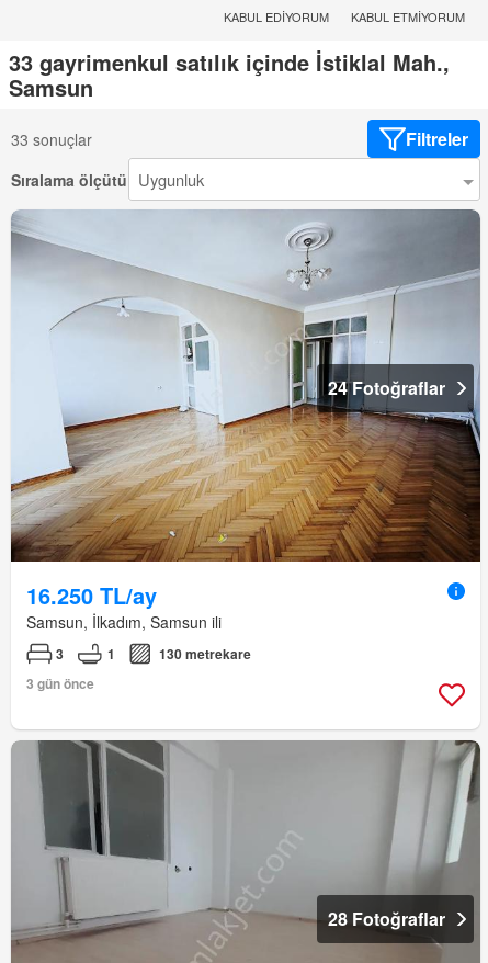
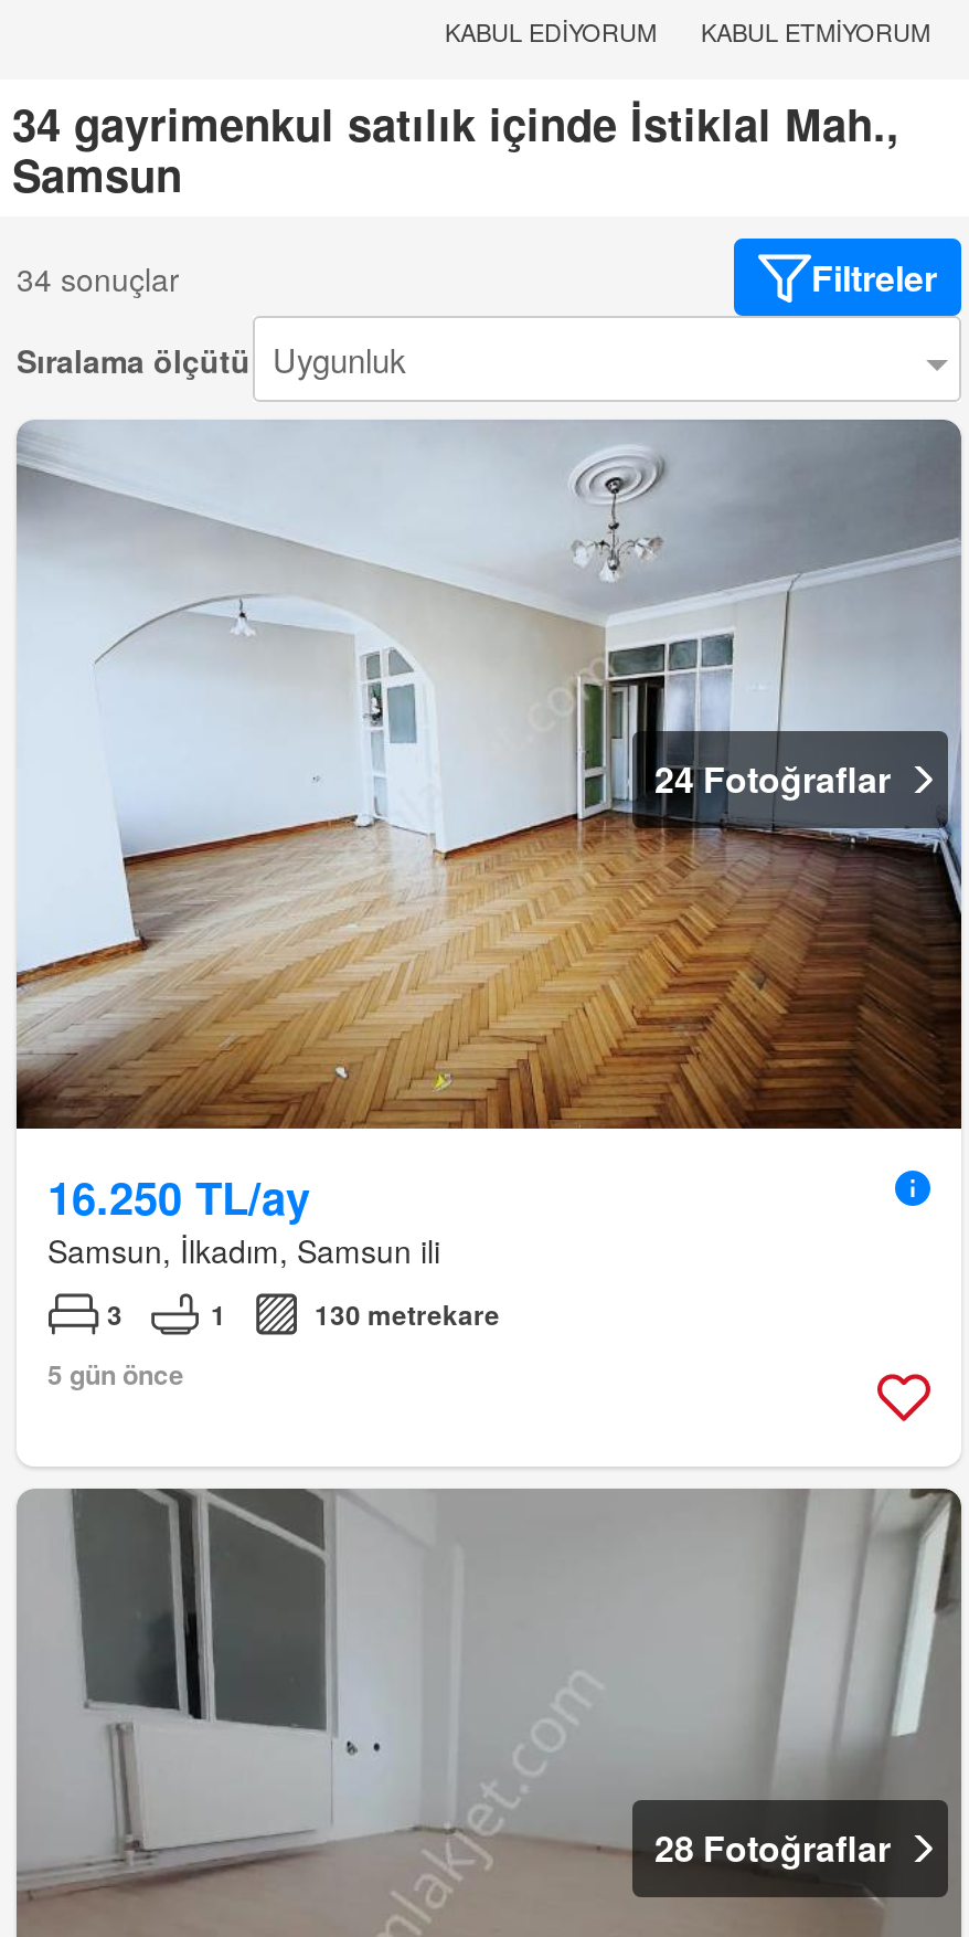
- 33 gayrimenkul satılık içinde İstiklal Mah.,
+ 34 gayrimenkul satılık içinde İstiklal Mah.,

- 33 sonuçlar
+ 34 sonuçlar

- 3 gün önce
+ 5 gün önce
